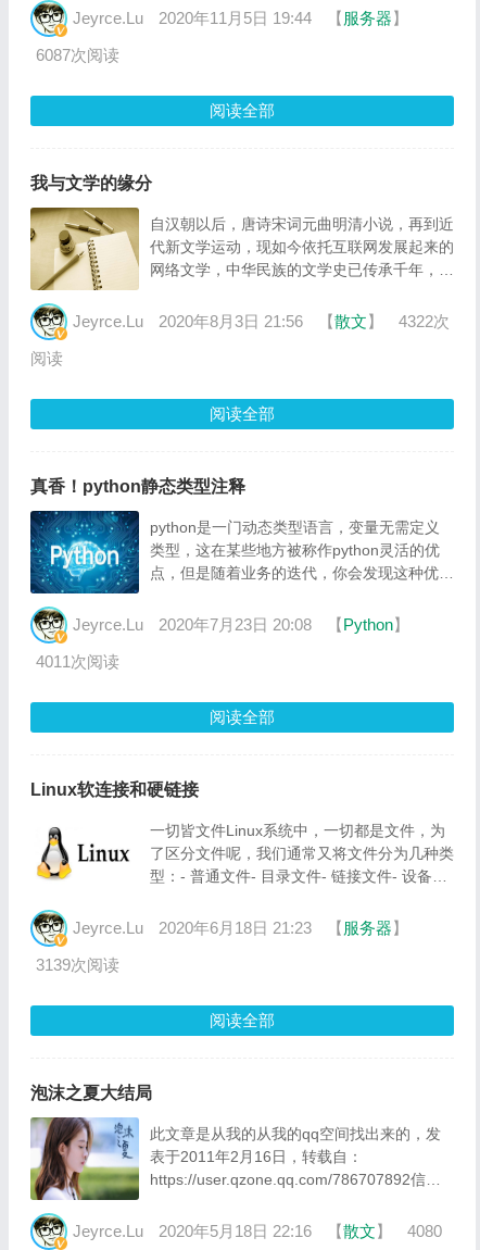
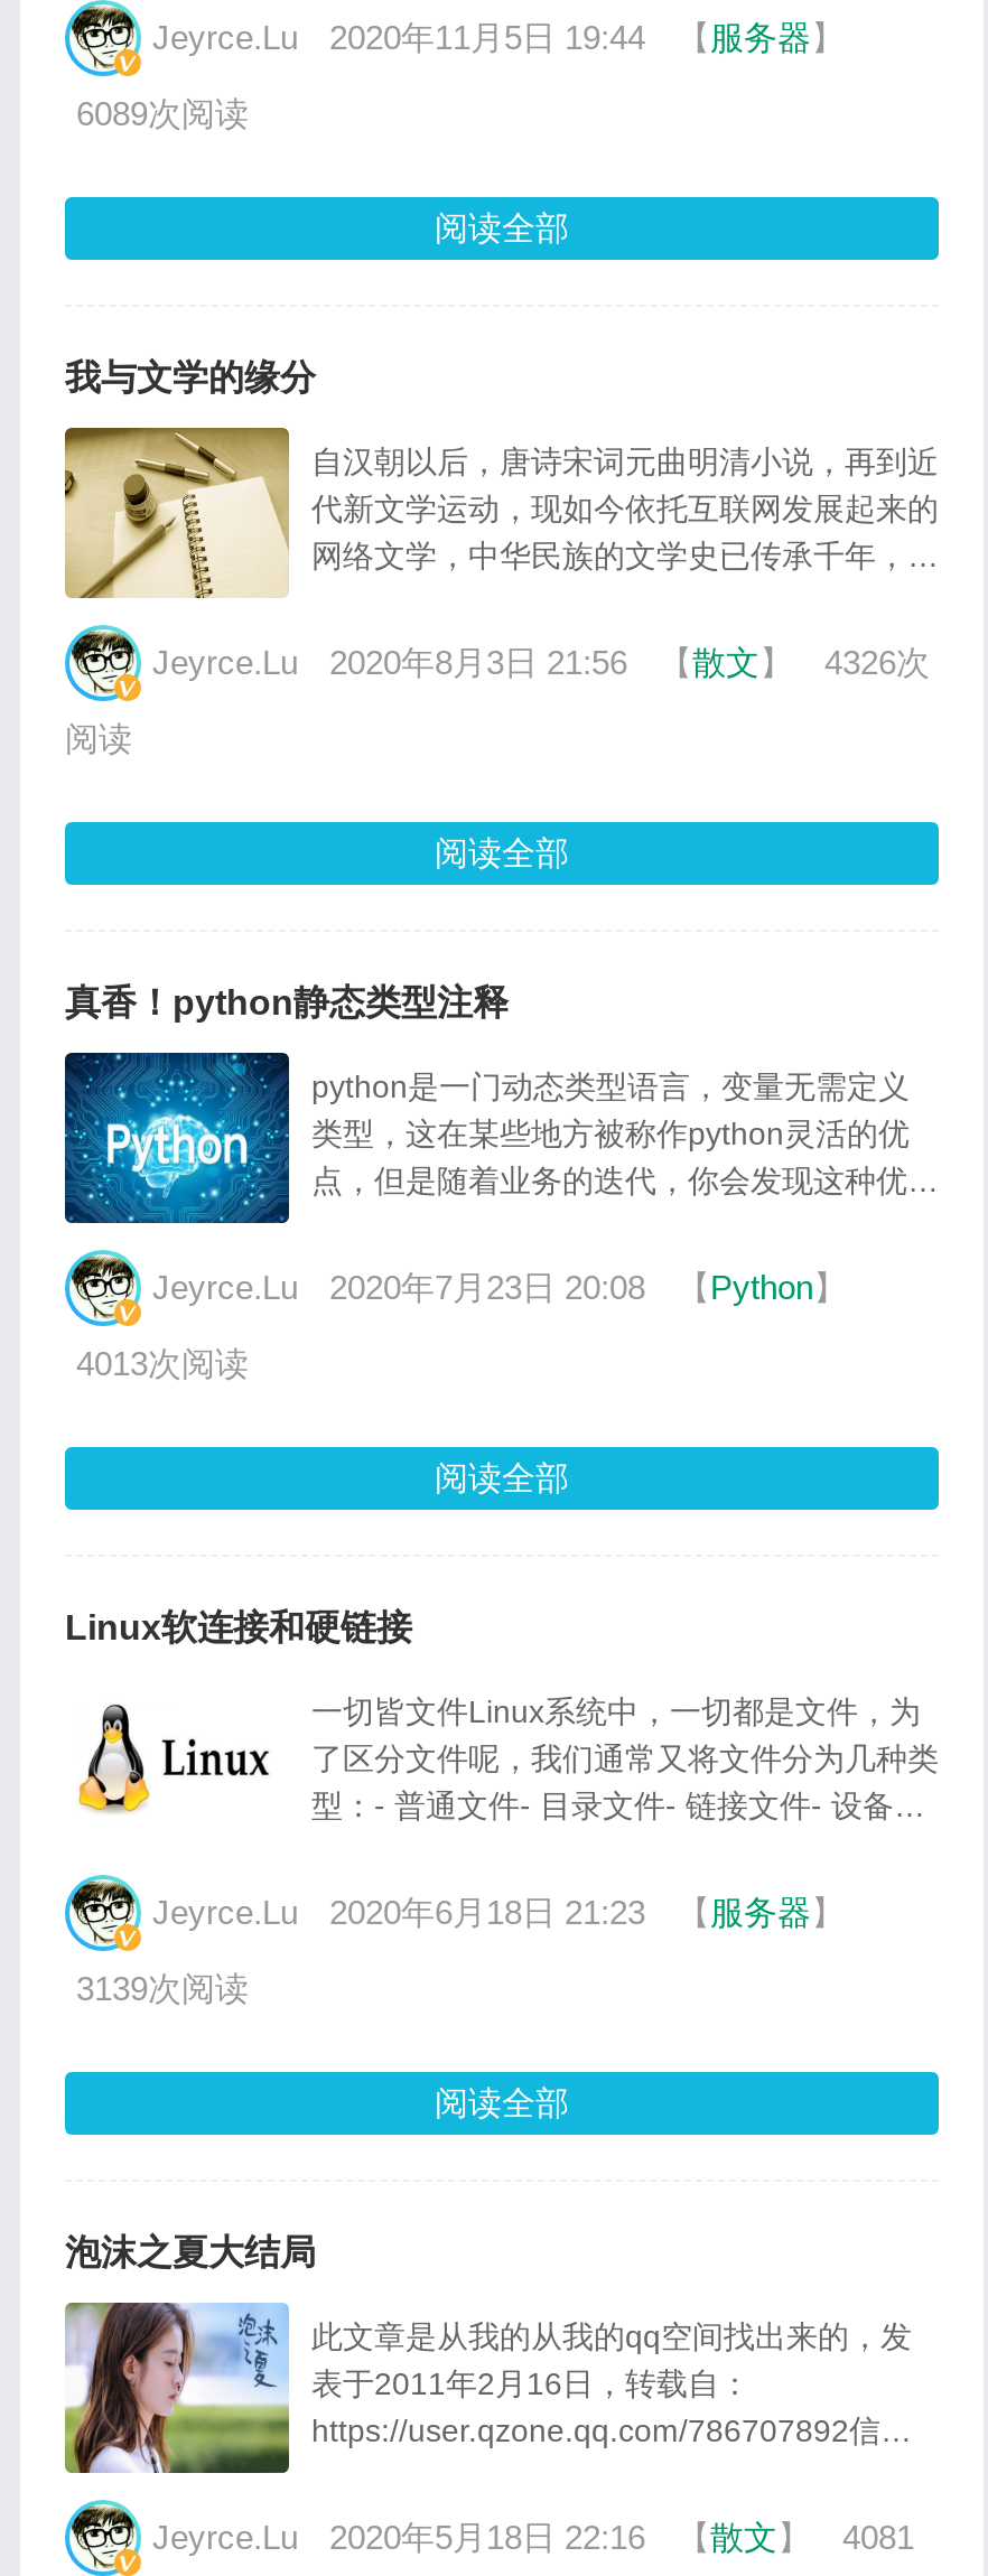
- 6087次阅读
+ 6089次阅读

- 4322次
+ 4326次

- 4011次阅读
+ 4013次阅读

- 4080
+ 4081
